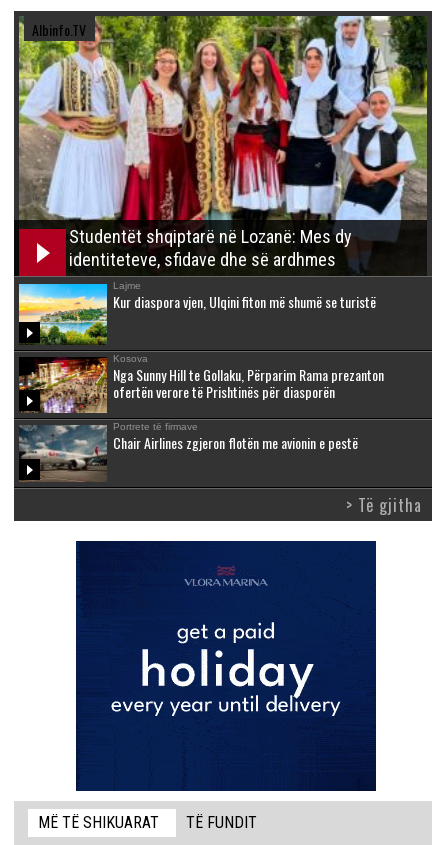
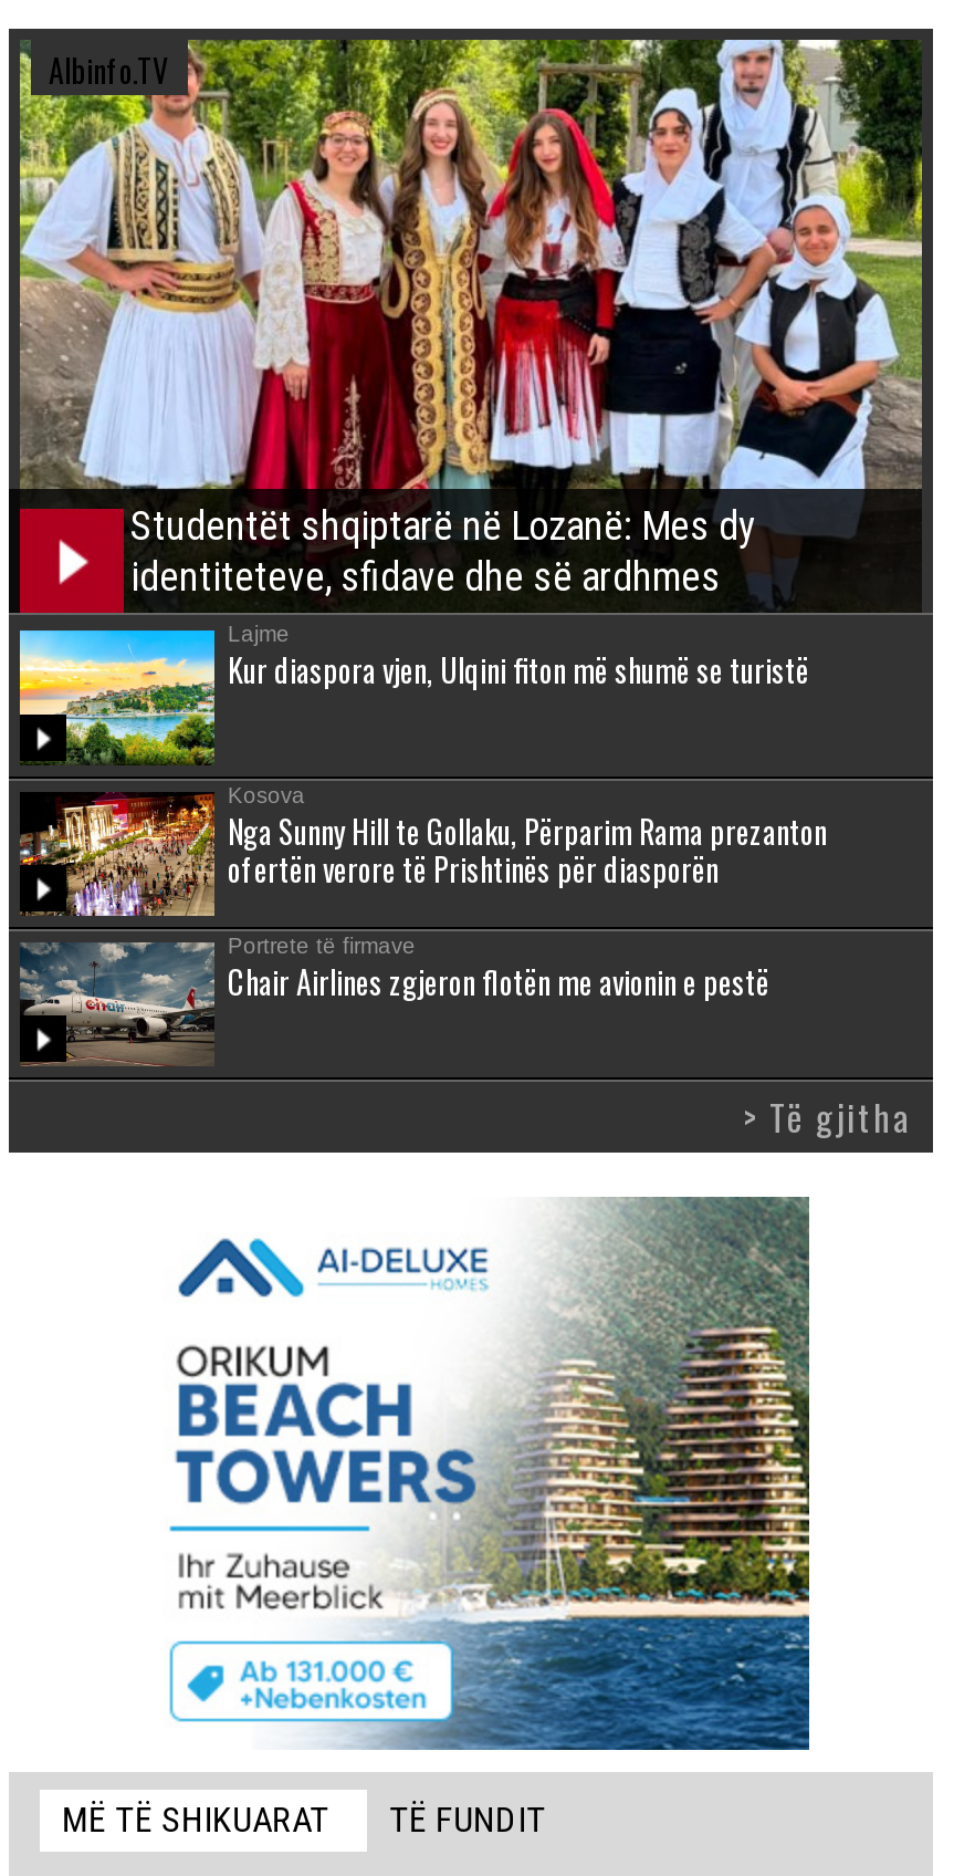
- [image]
+ [image]
